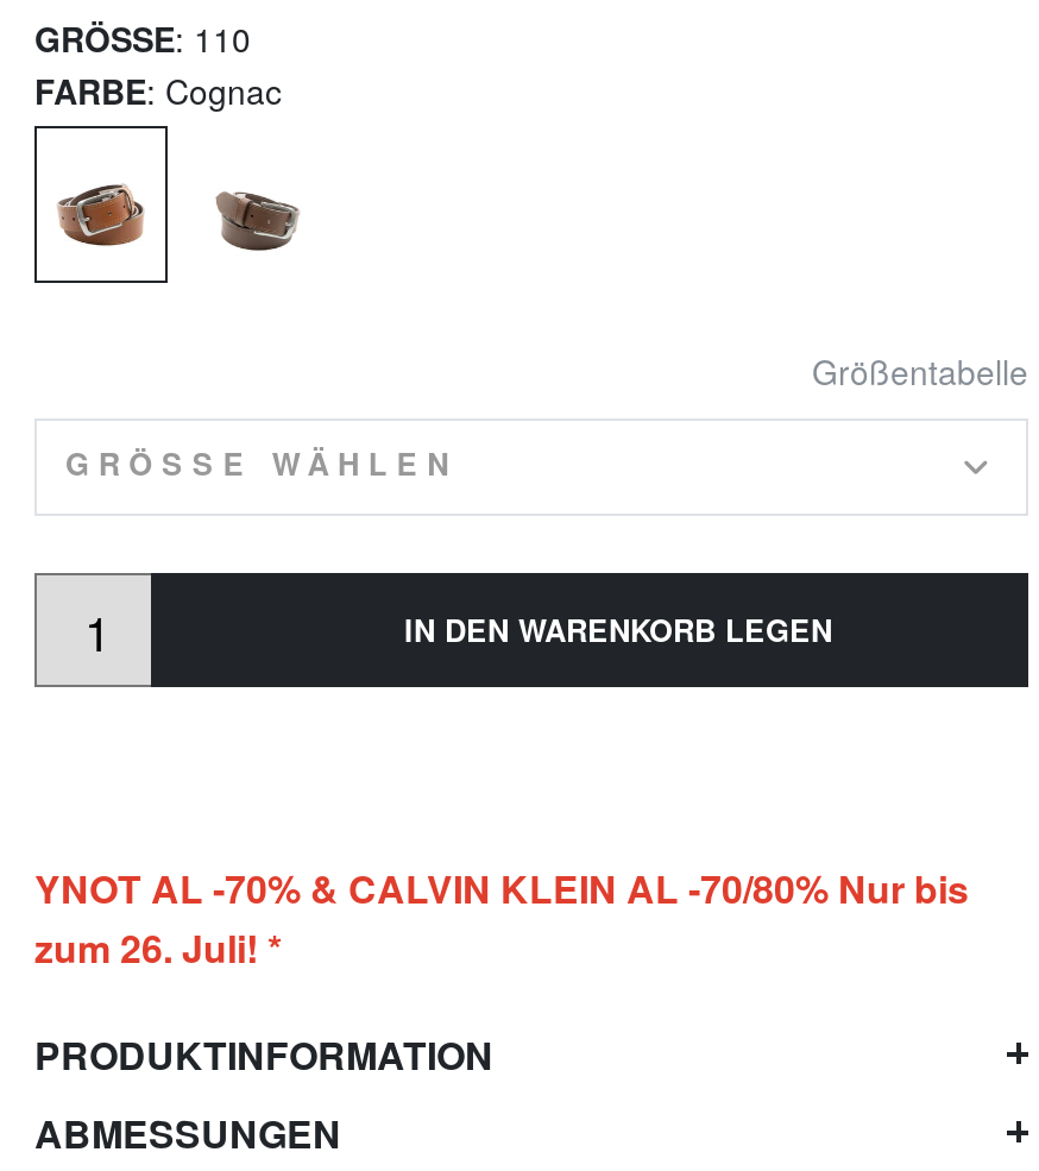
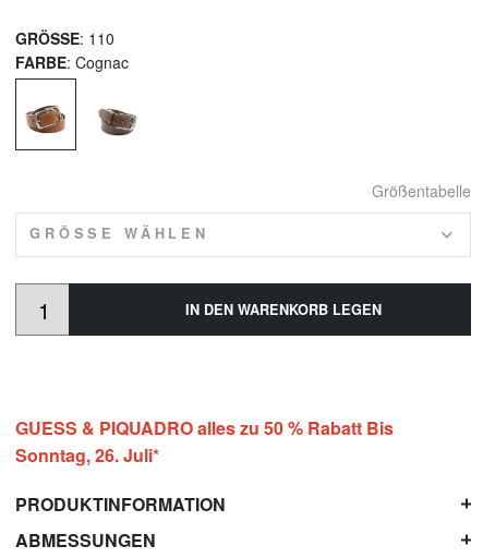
- YNOT AL -70% & CALVIN KLEIN AL -70/80% Nur bis
- zum 26. Juli! *
+ GUESS & PIQUADRO alles zu 50 % Rabatt Bis
+ Sonntag, 26. Juli*
